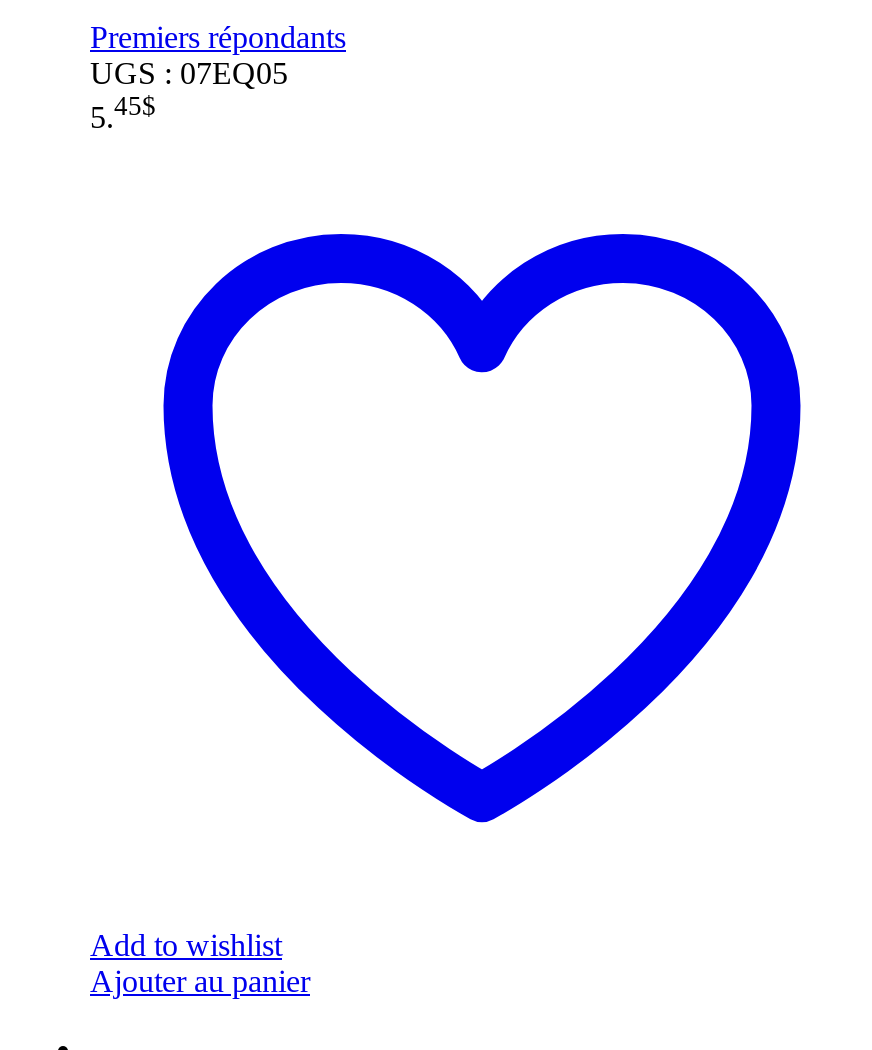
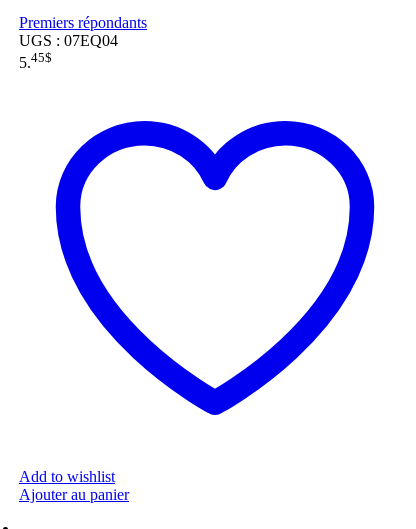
- UGS : 07EQ05
+ UGS : 07EQ04
